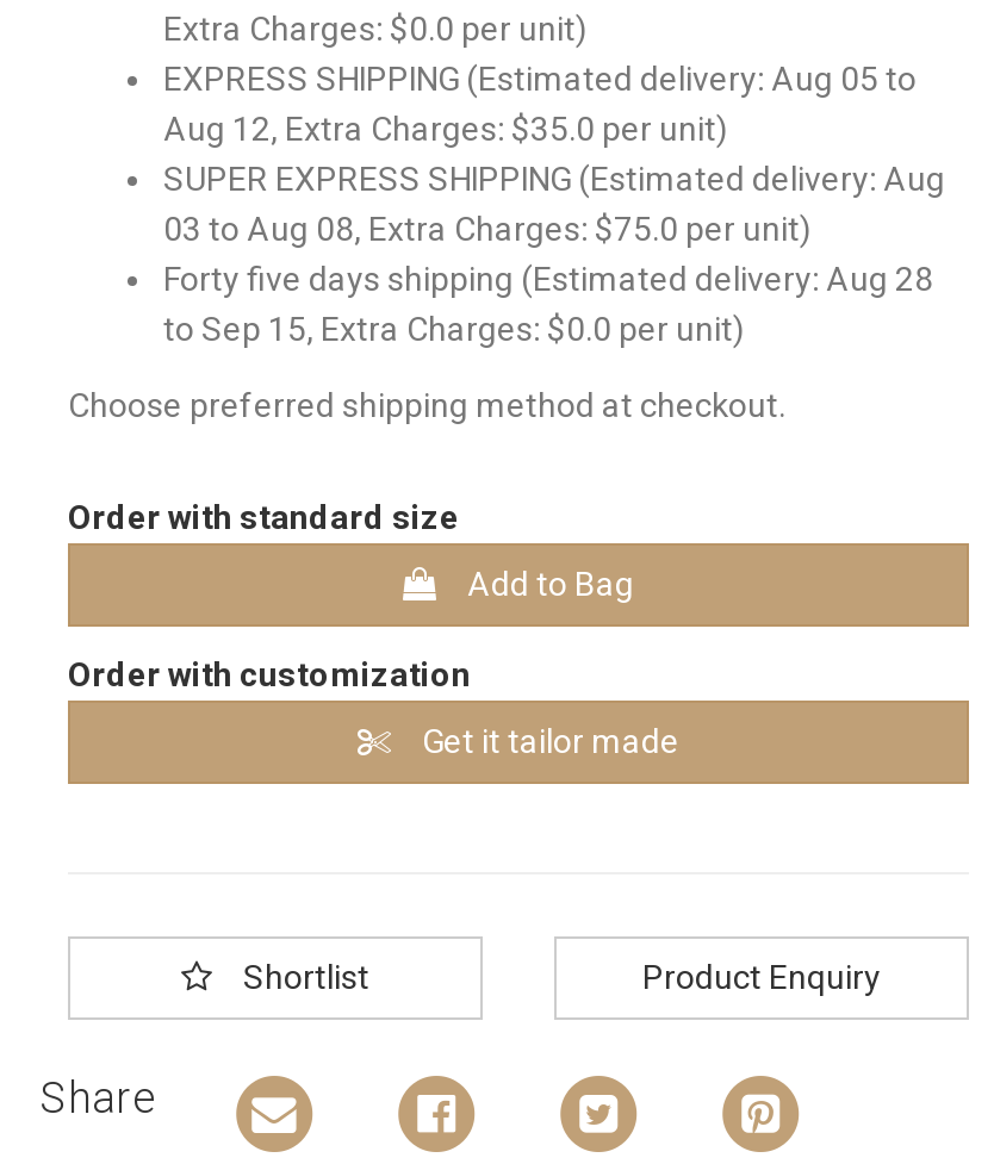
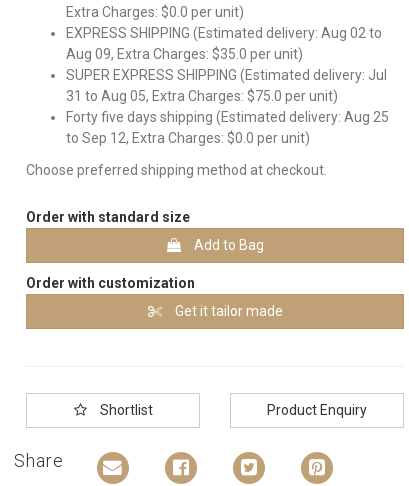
- EXPRESS SHIPPING (Estimated delivery: Aug 05 to
+ EXPRESS SHIPPING (Estimated delivery: Aug 02 to

- Aug 12, Extra Charges: $35.0 per unit)
+ Aug 09, Extra Charges: $35.0 per unit)

- SUPER EXPRESS SHIPPING (Estimated delivery: Aug
+ SUPER EXPRESS SHIPPING (Estimated delivery: Jul

- 03 to Aug 08, Extra Charges: $75.0 per unit)
+ 31 to Aug 05, Extra Charges: $75.0 per unit)

- Forty five days shipping (Estimated delivery: Aug 28
+ Forty five days shipping (Estimated delivery: Aug 25

- to Sep 15, Extra Charges: $0.0 per unit)
+ to Sep 12, Extra Charges: $0.0 per unit)
